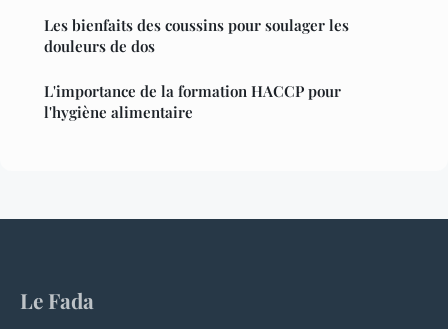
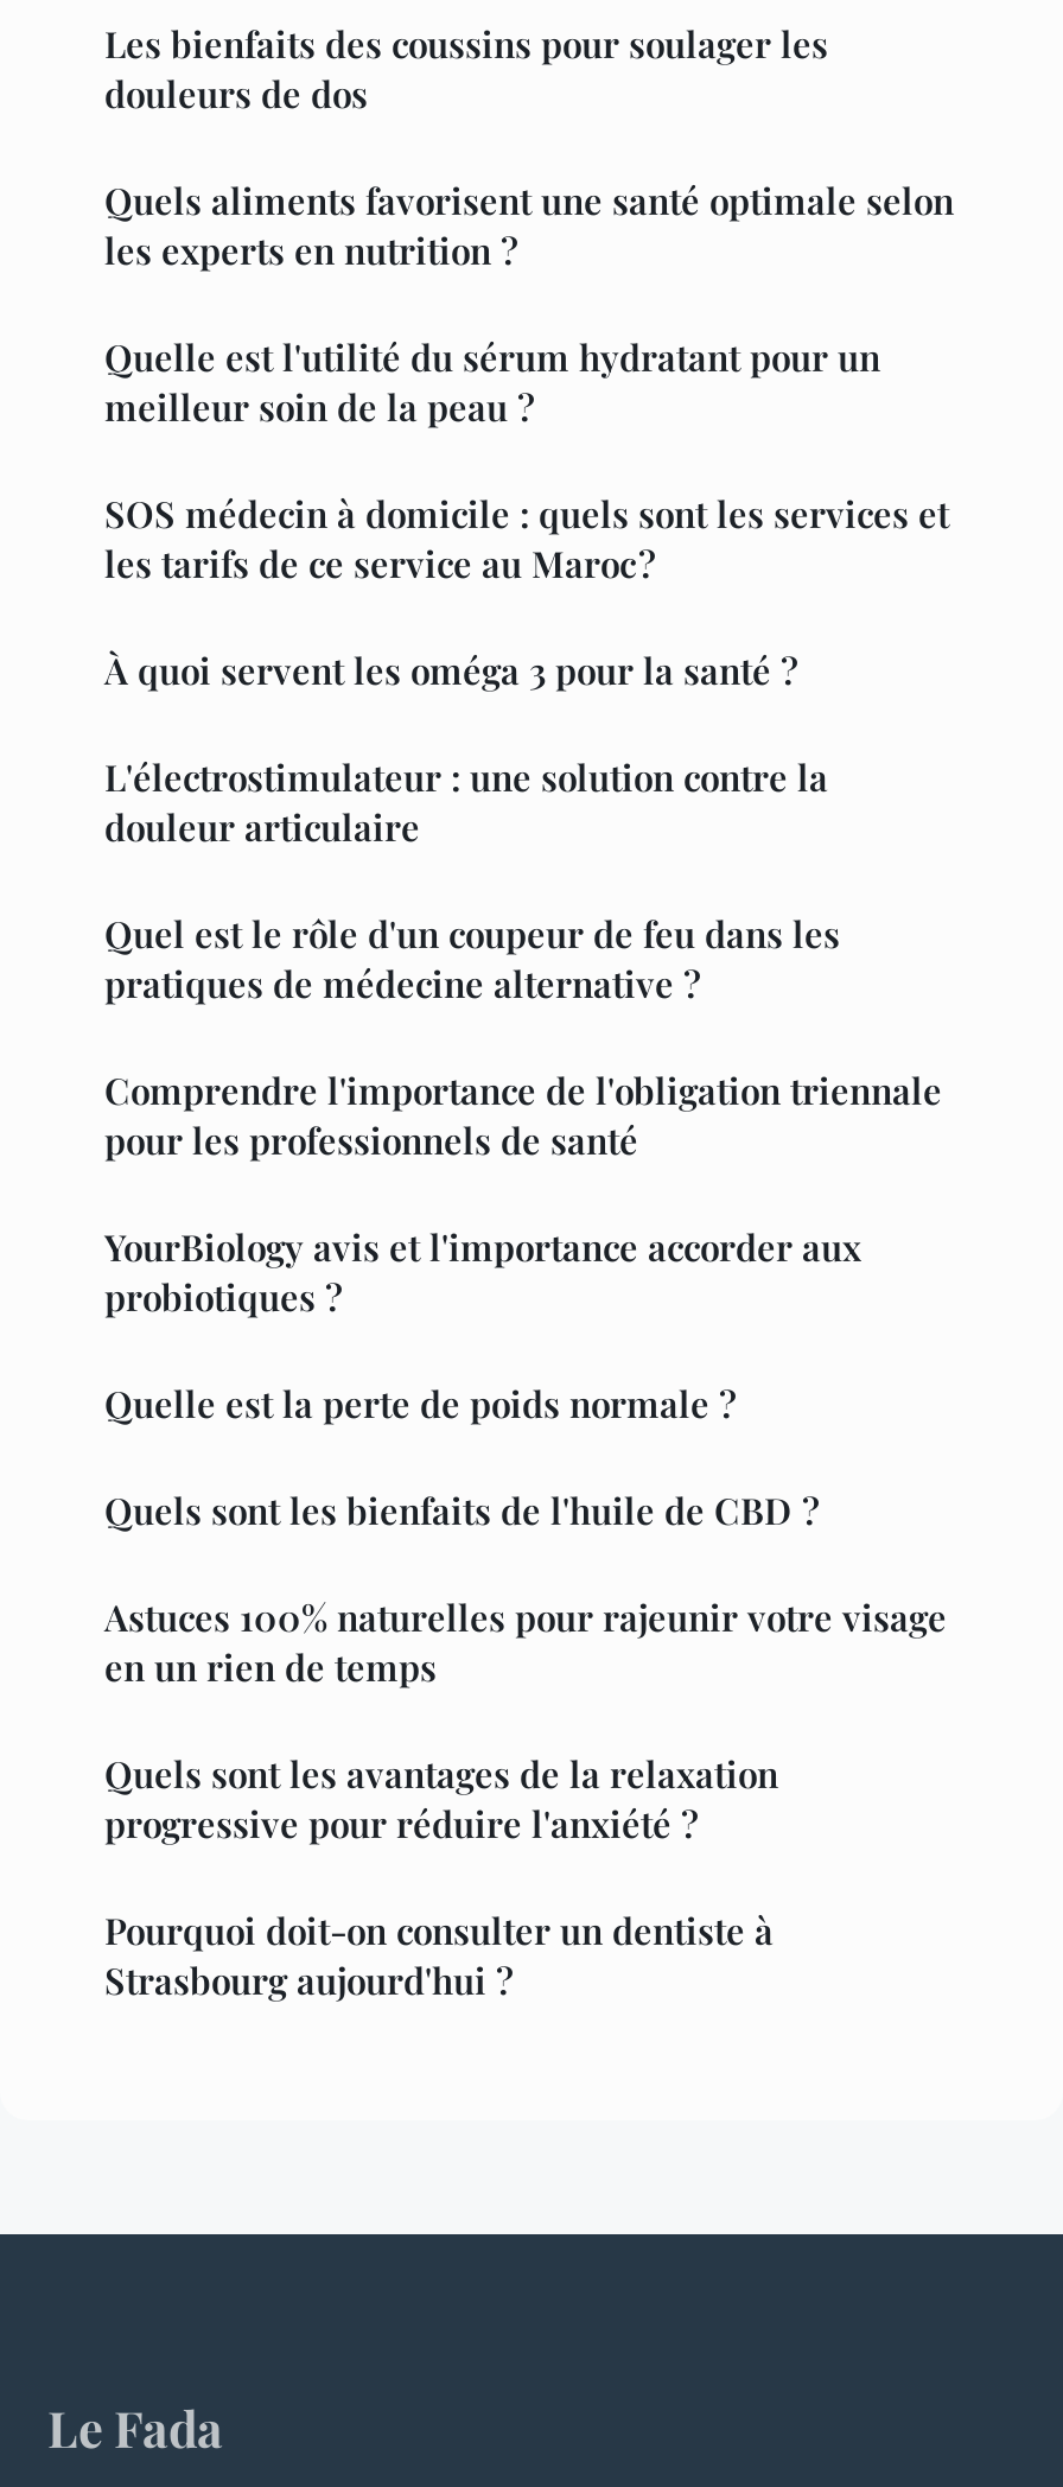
- L'importance de la formation HACCP pour
- l'hygiène alimentaire
+ Quels aliments favorisent une santé optimale selon
+ les experts en nutrition ?
+ Quelle est l'utilité du sérum hydratant pour un
+ meilleur soin de la peau ?
+ SOS médecin à domicile : quels sont les services et
+ les tarifs de ce service au Maroc ?
+ À quoi servent les oméga 3 pour la santé ?
+ L'électrostimulateur : une solution contre la
+ douleur articulaire
+ Quel est le rôle d'un coupeur de feu dans les
+ pratiques de médecine alternative ?
+ Comprendre l'importance de l'obligation triennale
+ pour les professionnels de santé
+ YourBiology avis et l'importance accorder aux
+ probiotiques ?
+ Quelle est la perte de poids normale ?
+ Quels sont les bienfaits de l'huile de CBD ?
+ Astuces 100% naturelles pour rajeunir votre visage
+ en un rien de temps
+ Quels sont les avantages de la relaxation
+ progressive pour réduire l'anxiété ?
+ Pourquoi doit-on consulter un dentiste à
+ Strasbourg aujourd'hui ?
